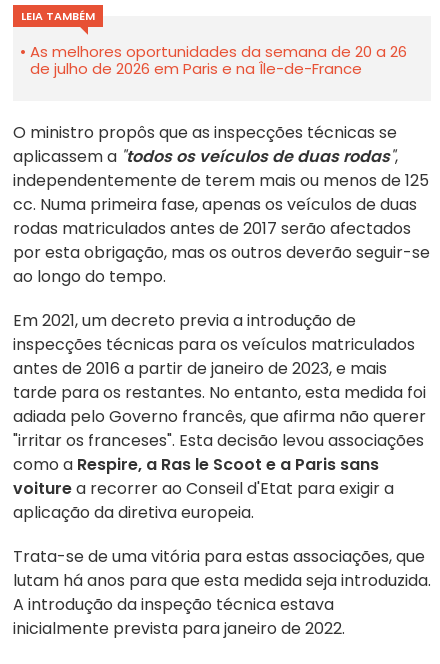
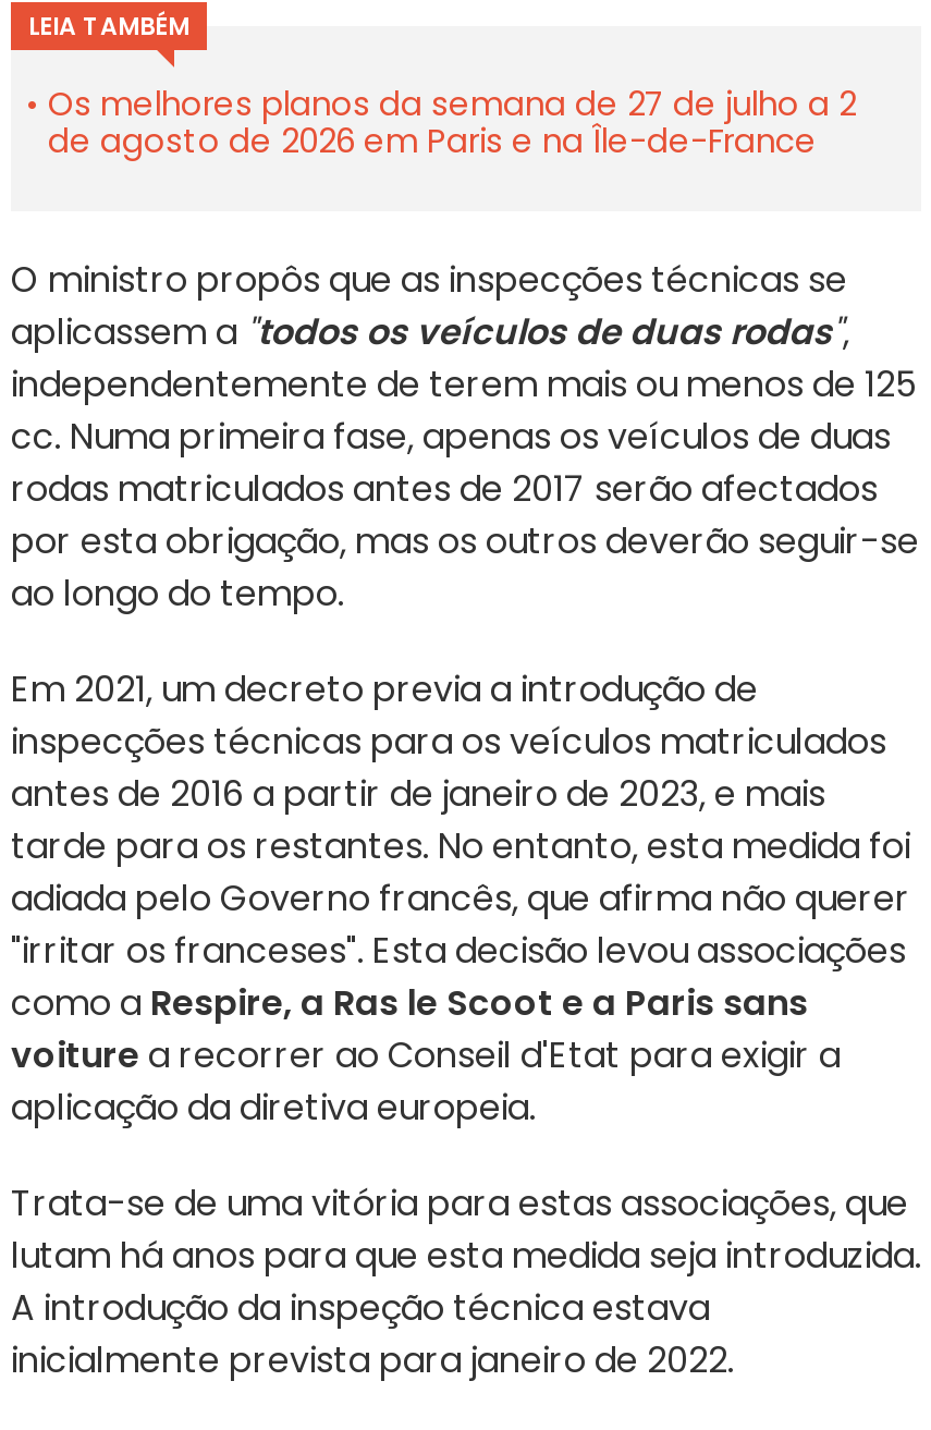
- As melhores oportunidades da semana de 20 a 26
- de julho de 2026 em Paris e na Île-de-France
+ Os melhores planos da semana de 27 de julho a 2
+ de agosto de 2026 em Paris e na Île-de-France
